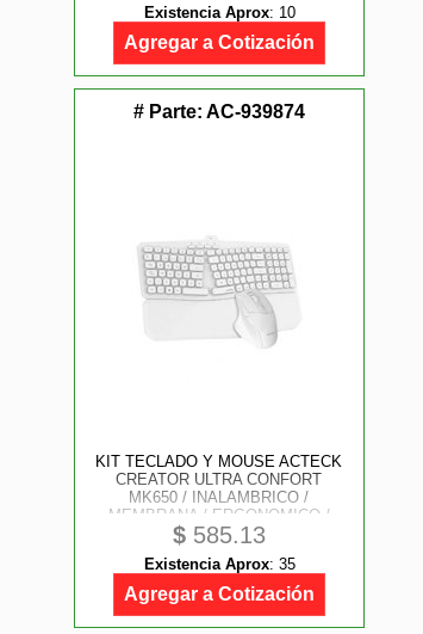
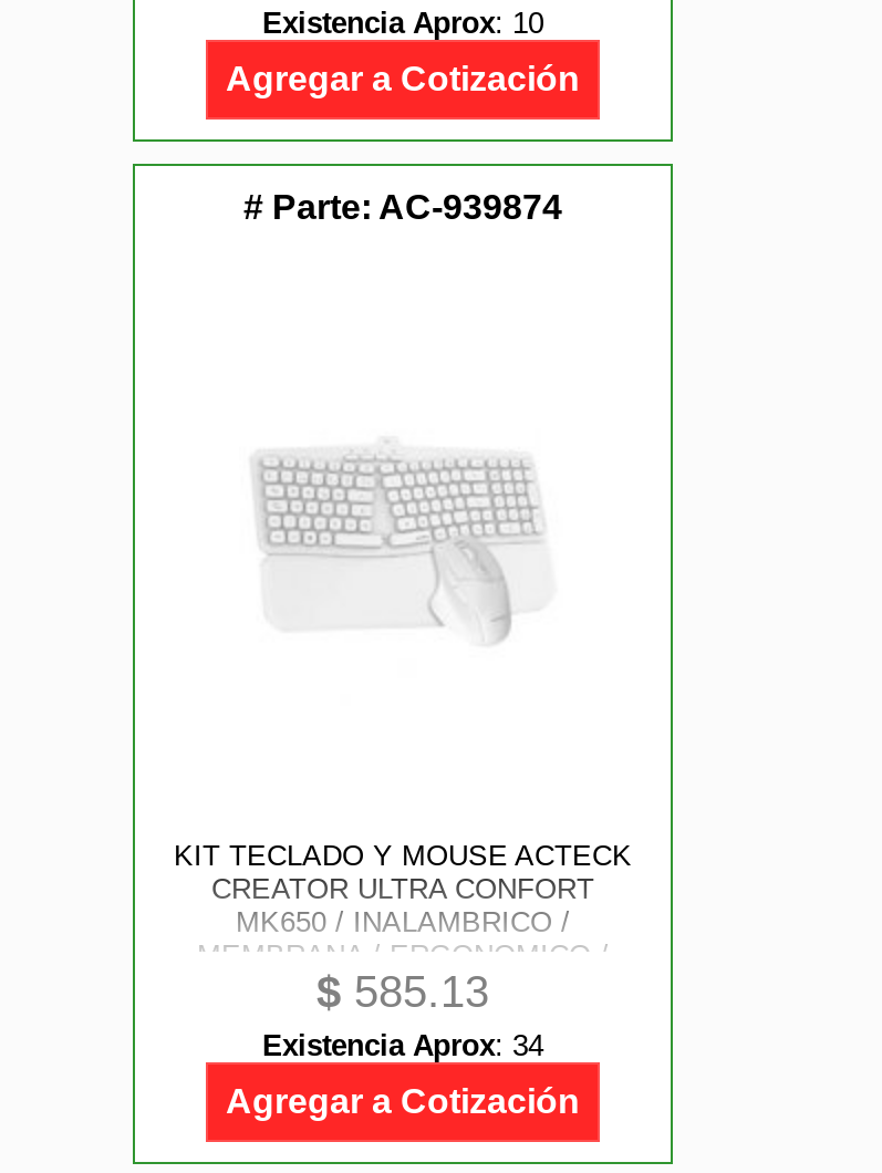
- Existencia Aprox: 35
+ Existencia Aprox: 34
